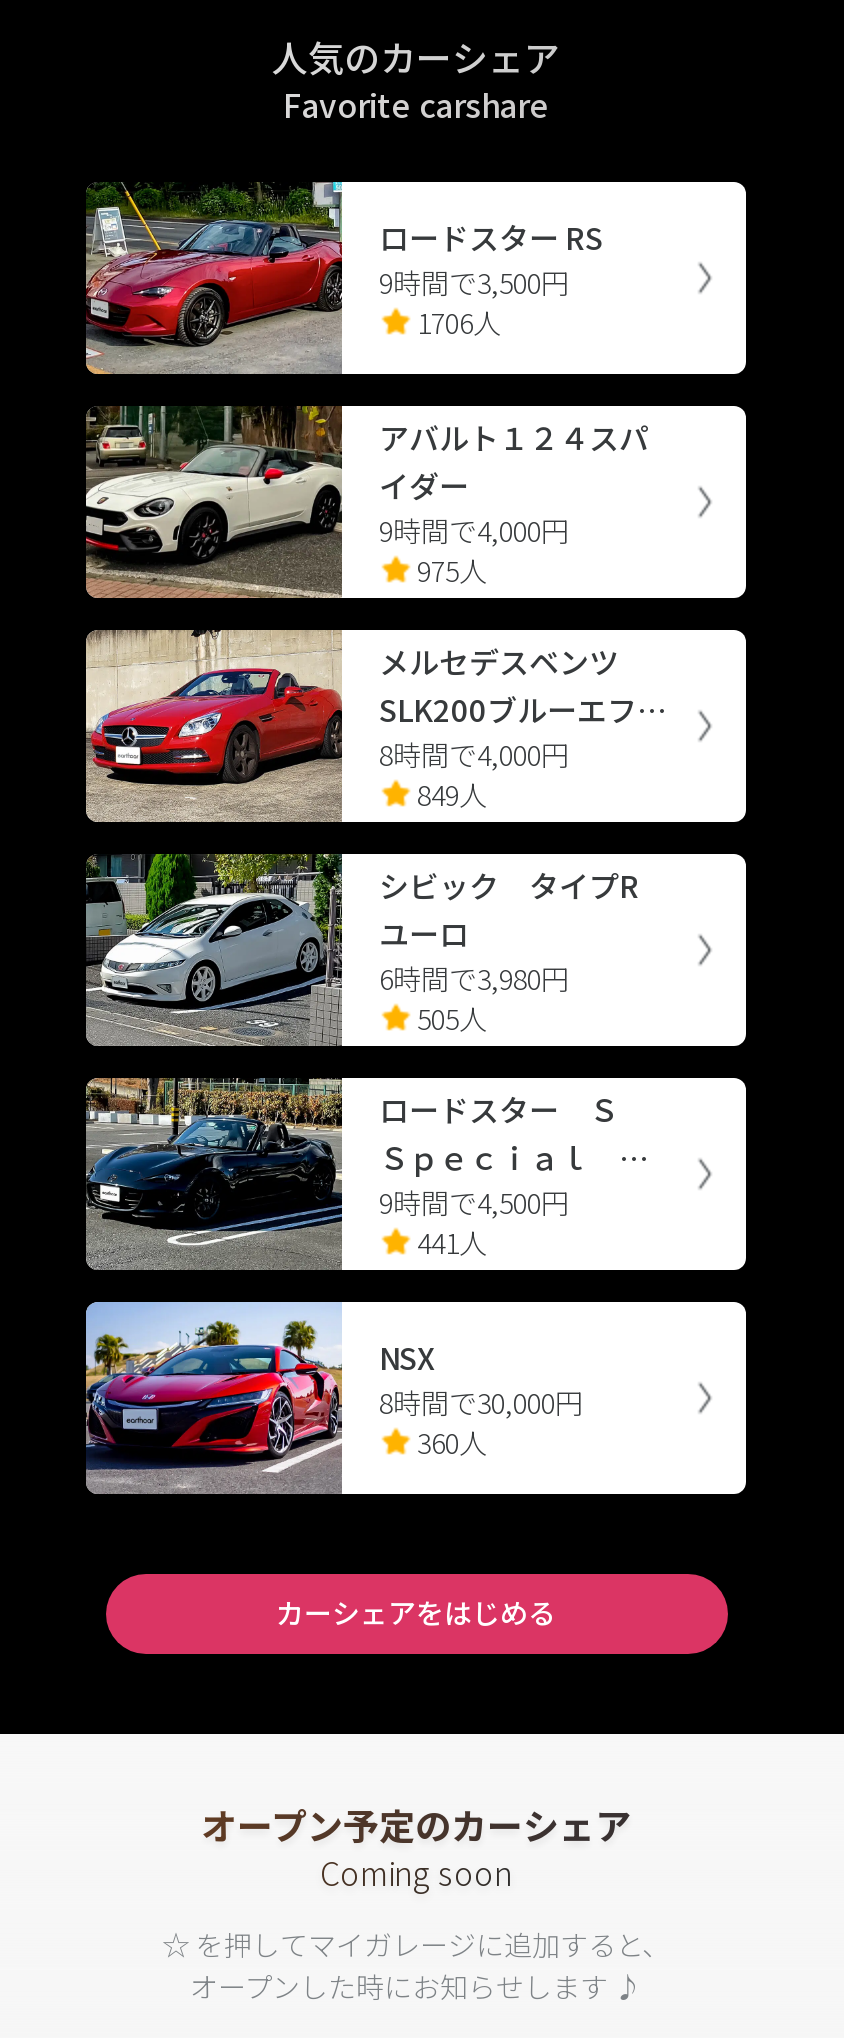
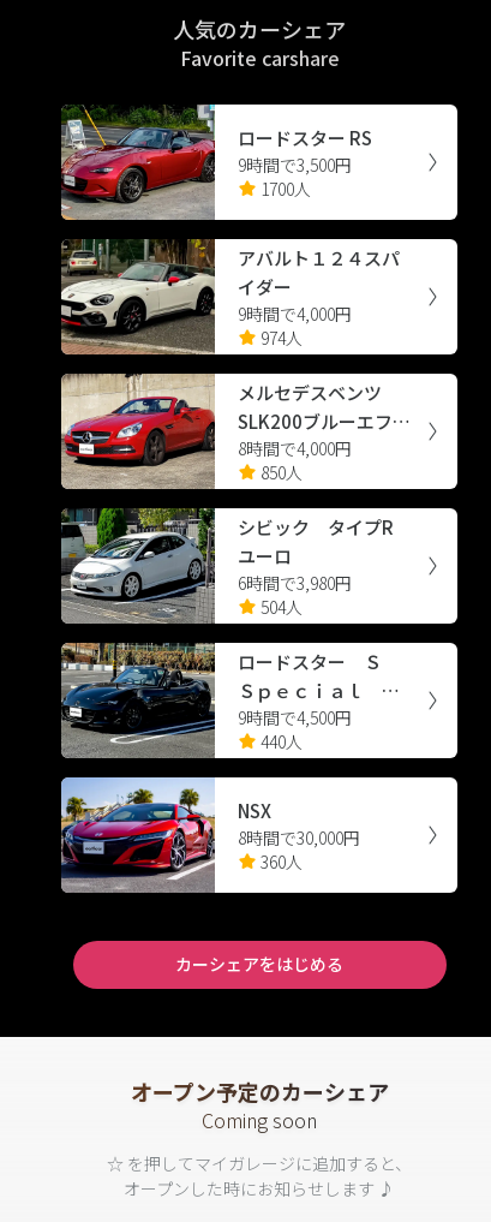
- 1706人
+ 1700人

- 975人
+ 974人

- 849人
+ 850人

- 505人
+ 504人

- 441人
+ 440人
